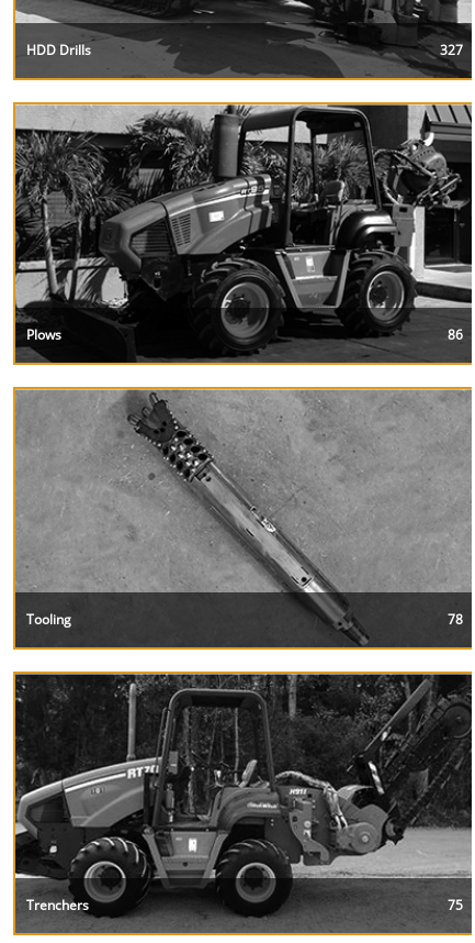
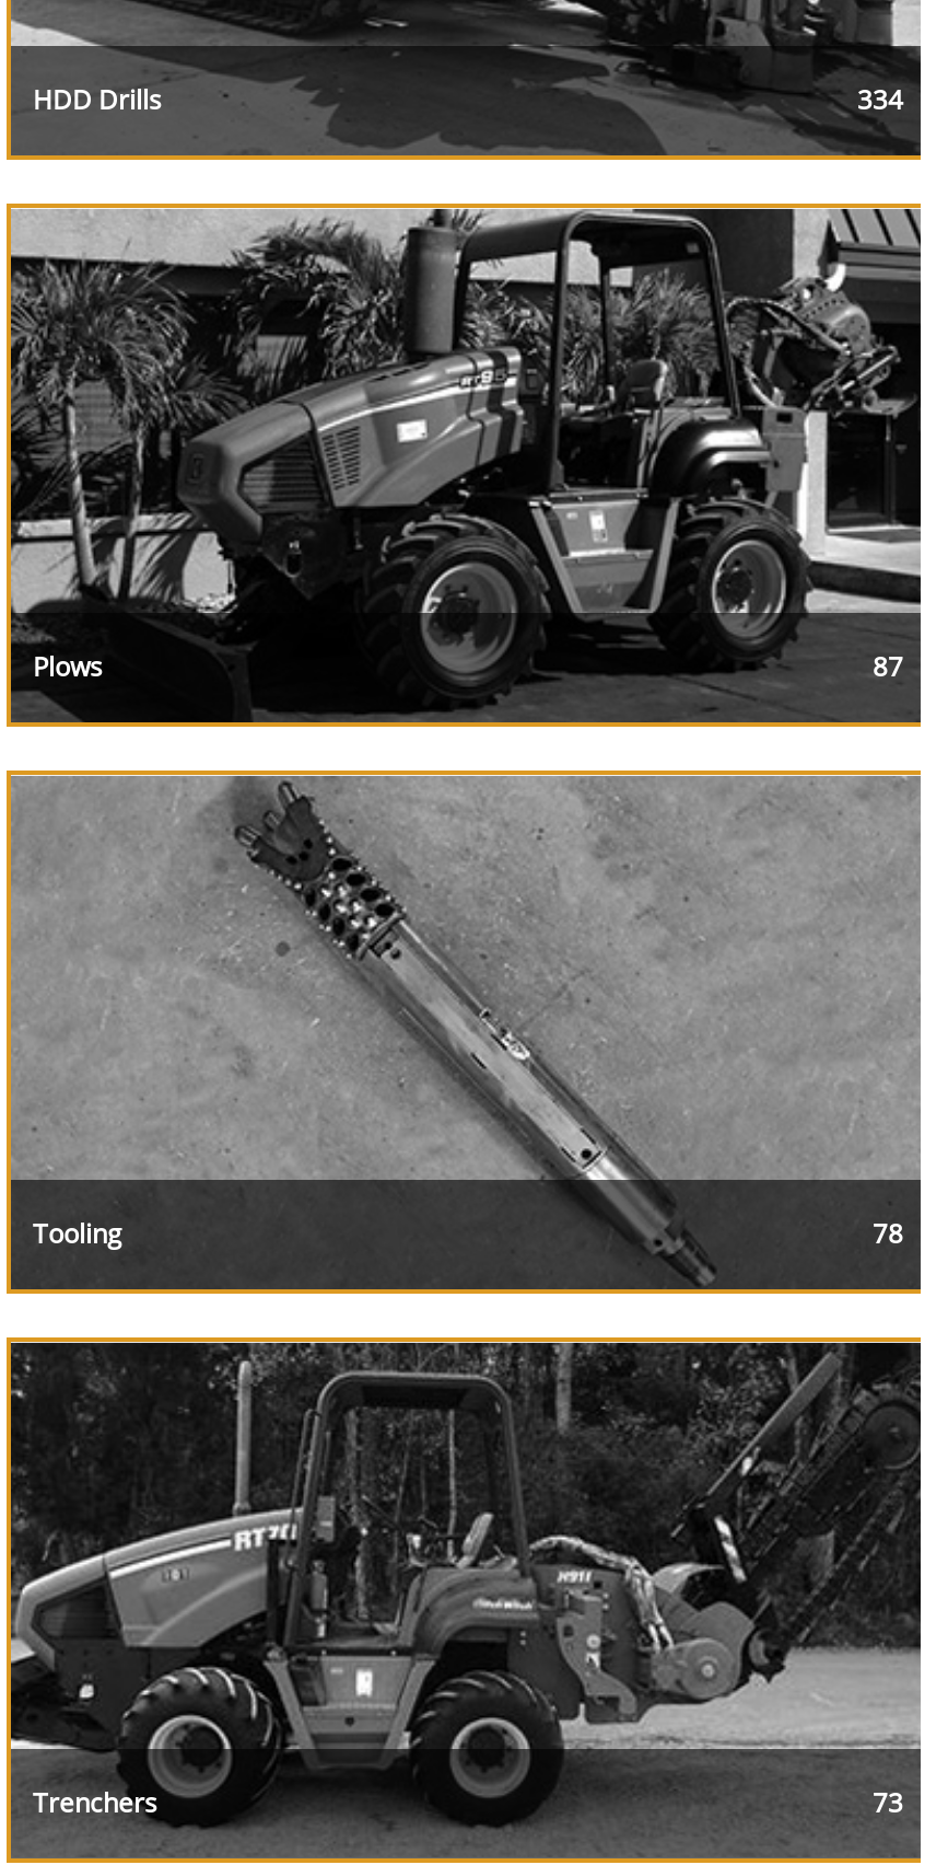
- 327
+ 334

- 86
+ 87

- 75
+ 73
